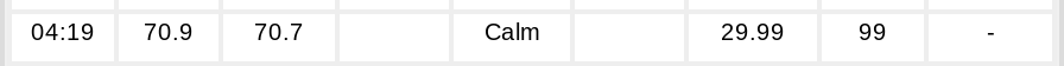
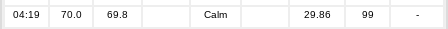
- 04:19 70.9
+ 04:19 70.0

- 70.7
+ 69.8

- 29.99
+ 29.86
